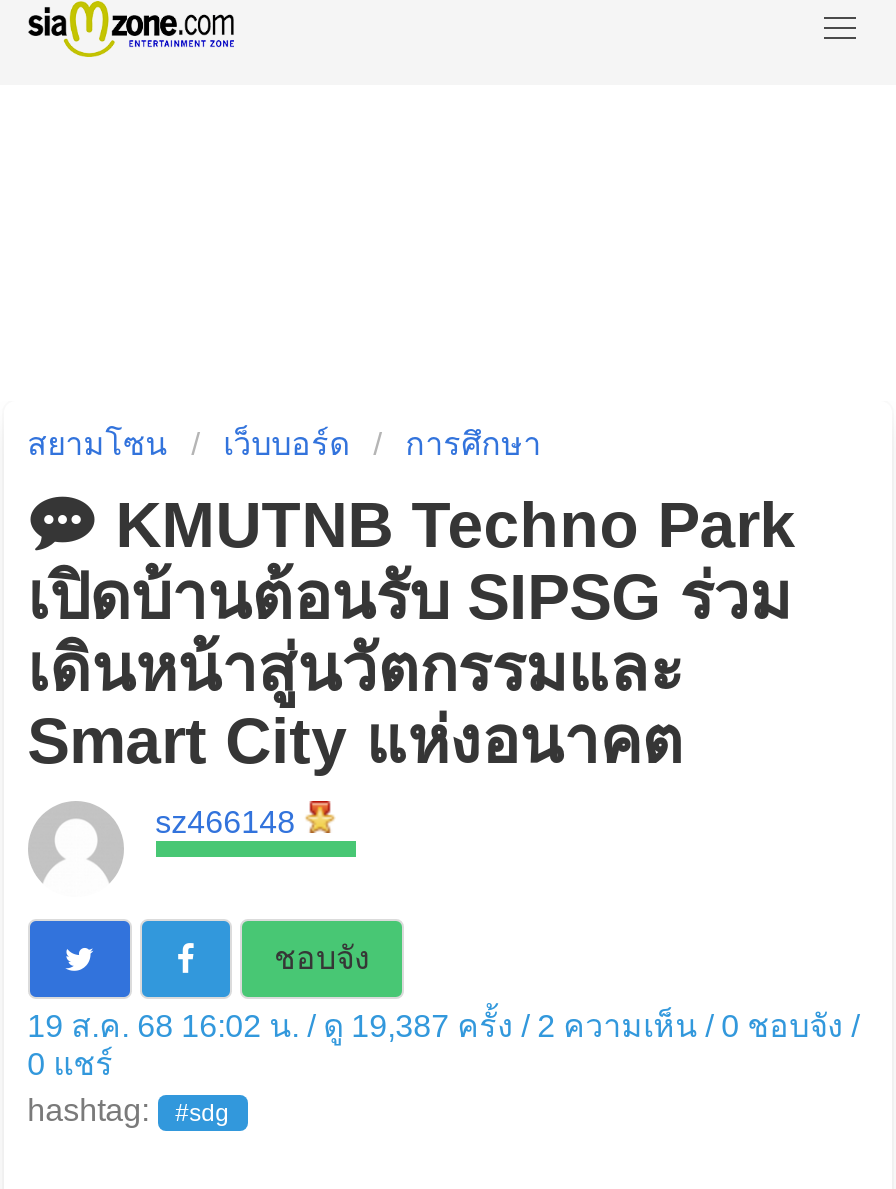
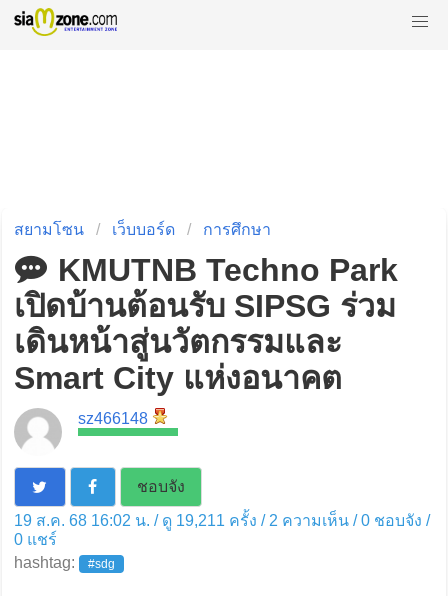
- 19 ส.ค. 68 16:02 น. / ดู 19,387 ครั้ง / 2 ความเห็น / 0ชอบจัง /
+ 19 ส.ค. 68 16:02 น. / ดู 19,211 ครั้ง / 2 ความเห็น / 0ชอบจัง /
